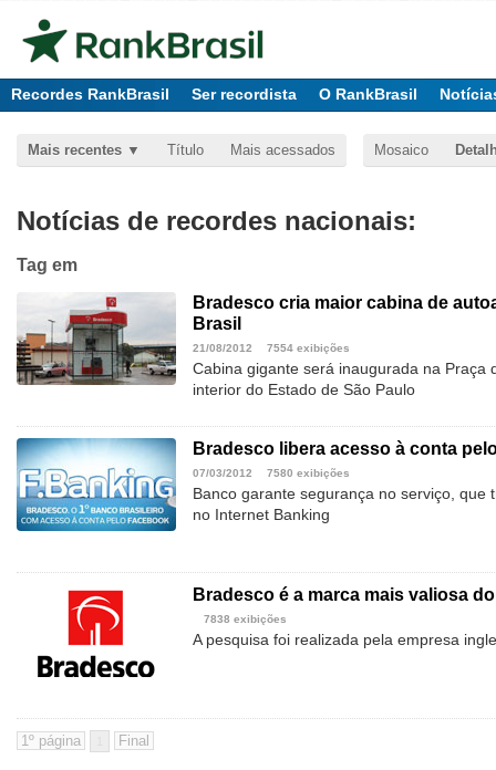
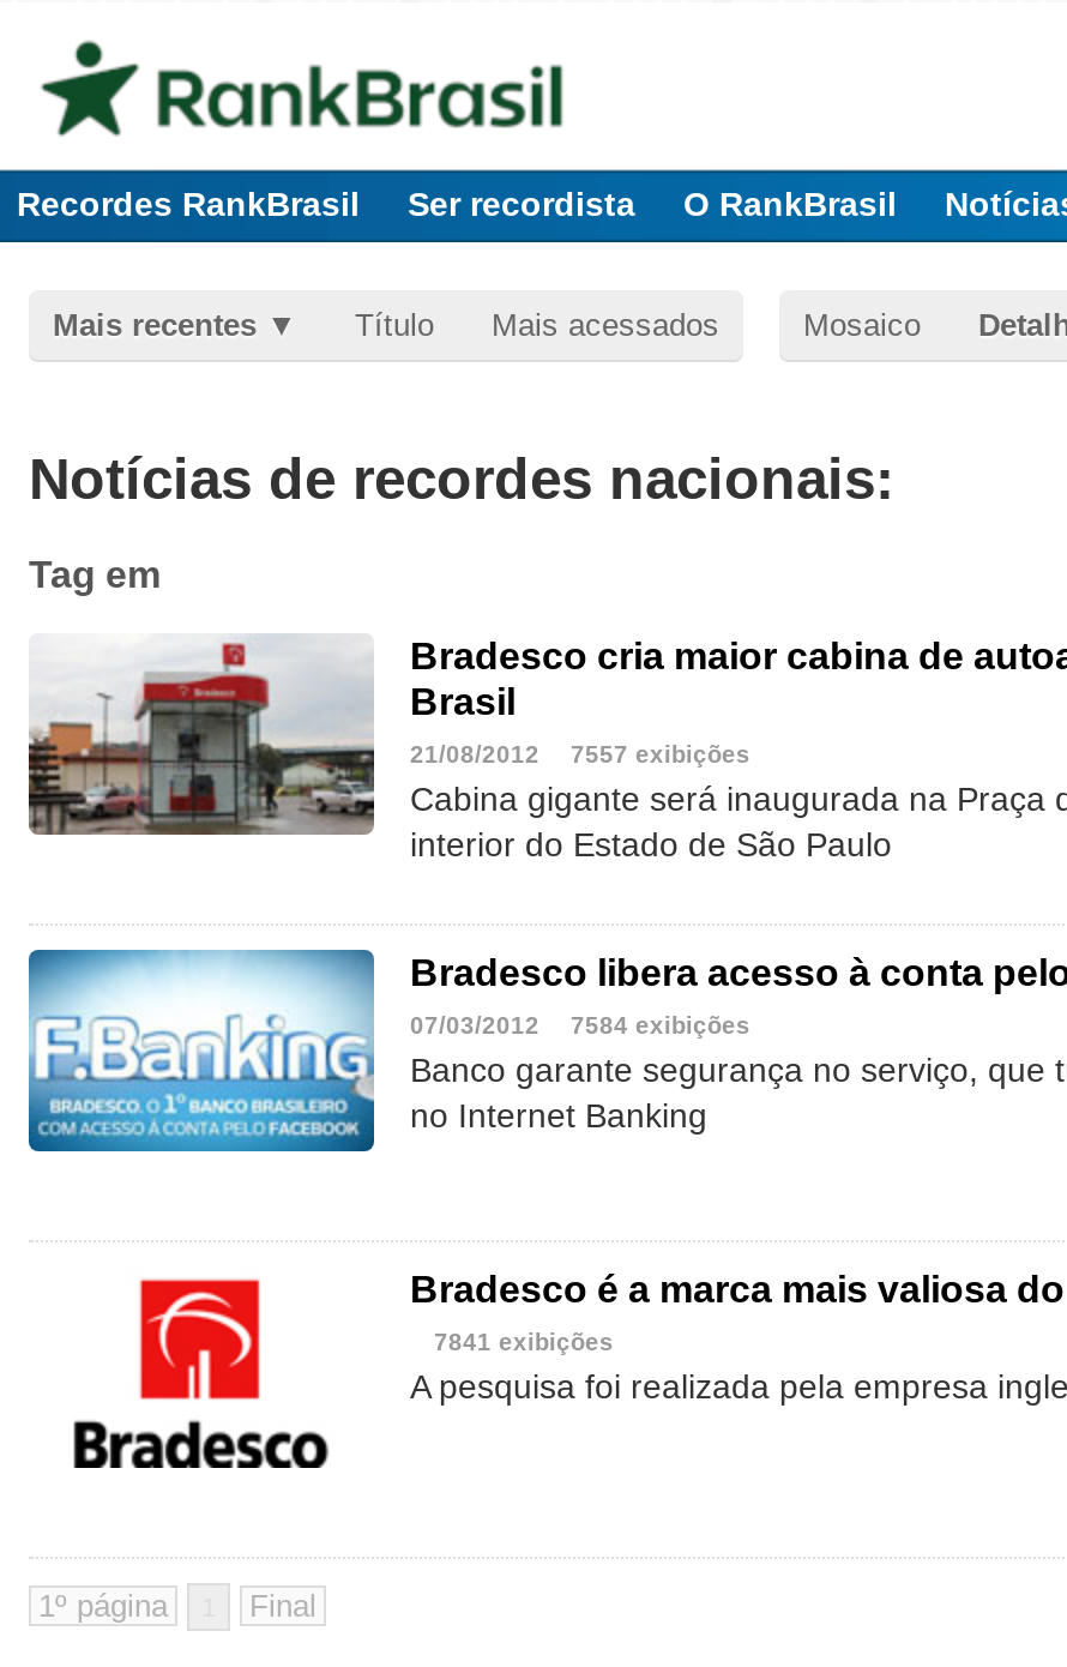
- 21/08/2012 7554 exibições
+ 21/08/2012 7557 exibições

- 07/03/2012 7580 exibições
+ 07/03/2012 7584 exibições

- 7838 exibições
+ 7841 exibições
